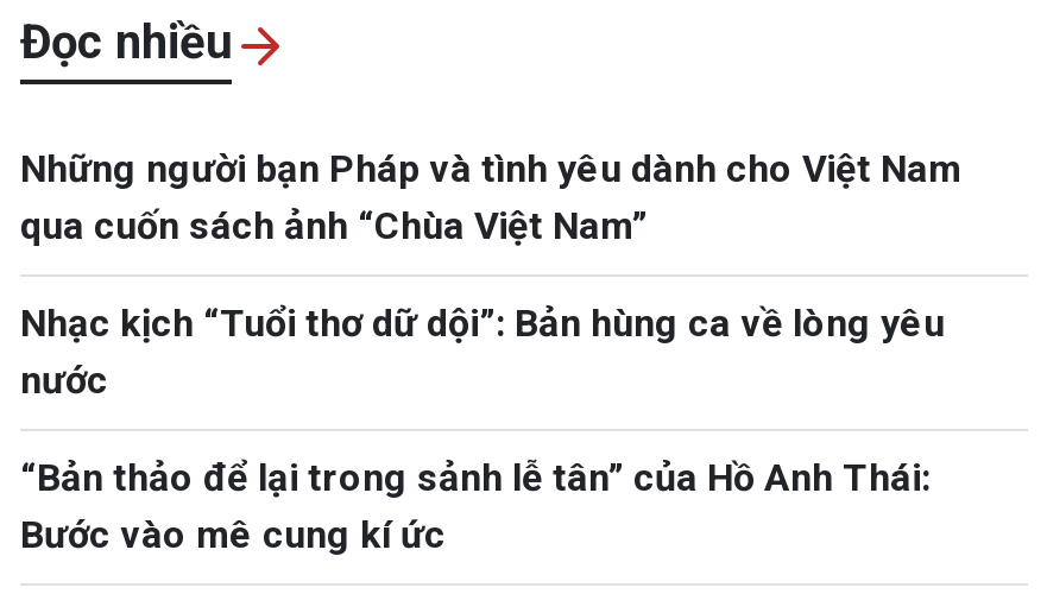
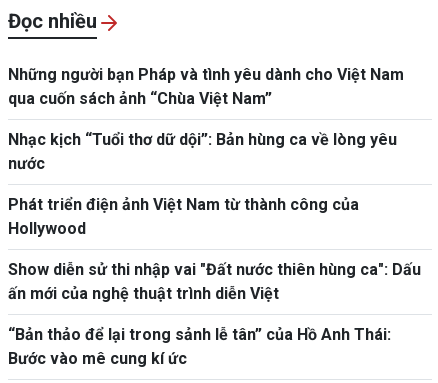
+ Phát triển điện ảnh Việt Nam từ thành công của
+ Hollywood
+ Show diễn sử thi nhập vai "Đất nước thiên hùng ca": Dấu
+ ấn mới của nghệ thuật trình diễn Việt
